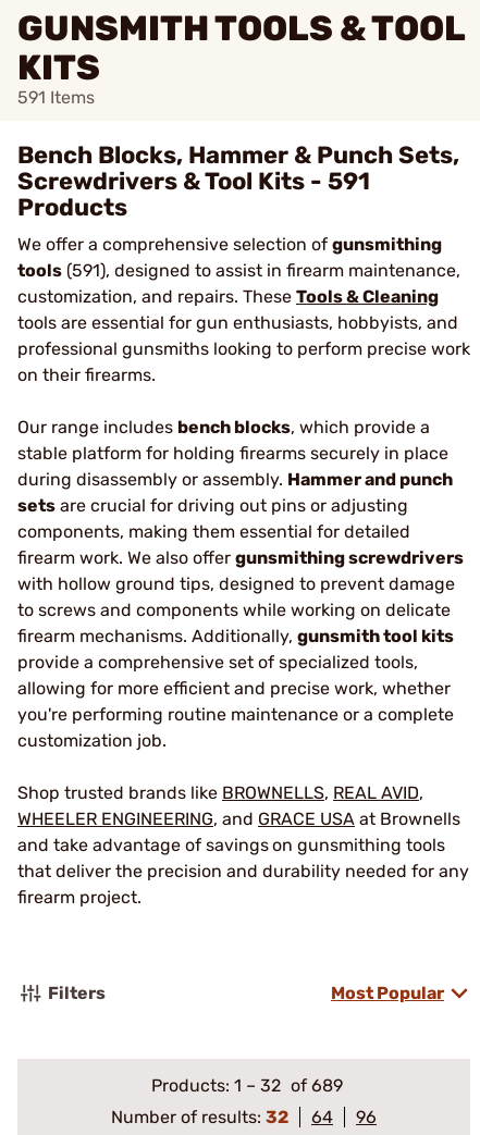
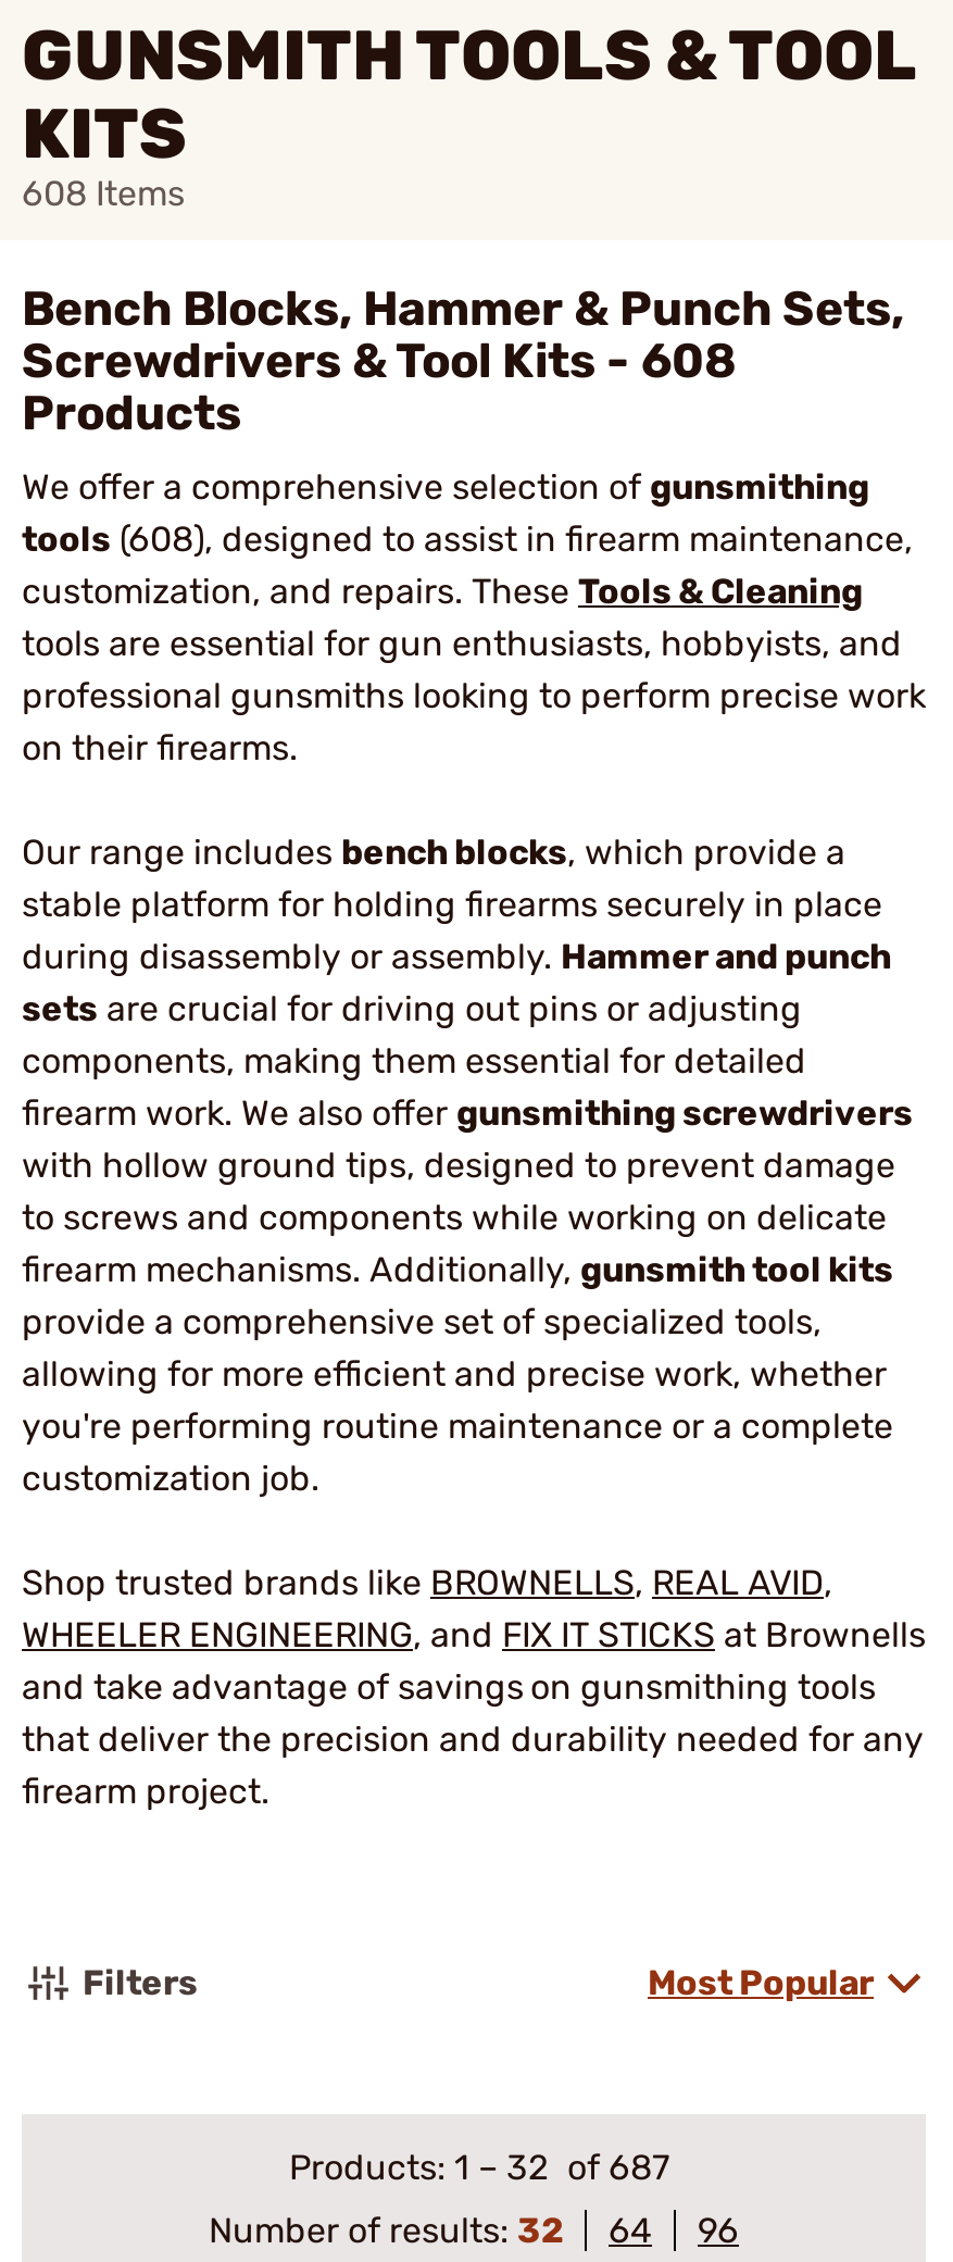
- 591 Items
+ 608 Items

- Screwdrivers & Tool Kits - 591
+ Screwdrivers & Tool Kits - 608

- tools (591), designed to assist in firearm maintenance,
+ tools (608), designed to assist in firearm maintenance,

- WHEELER ENGINEERING, and GRACE USA at Brownells
+ WHEELER ENGINEERING, and FIX IT STICKS at Brownells

- Products: 1 – 32 of 689
+ Products: 1 – 32 of 687
